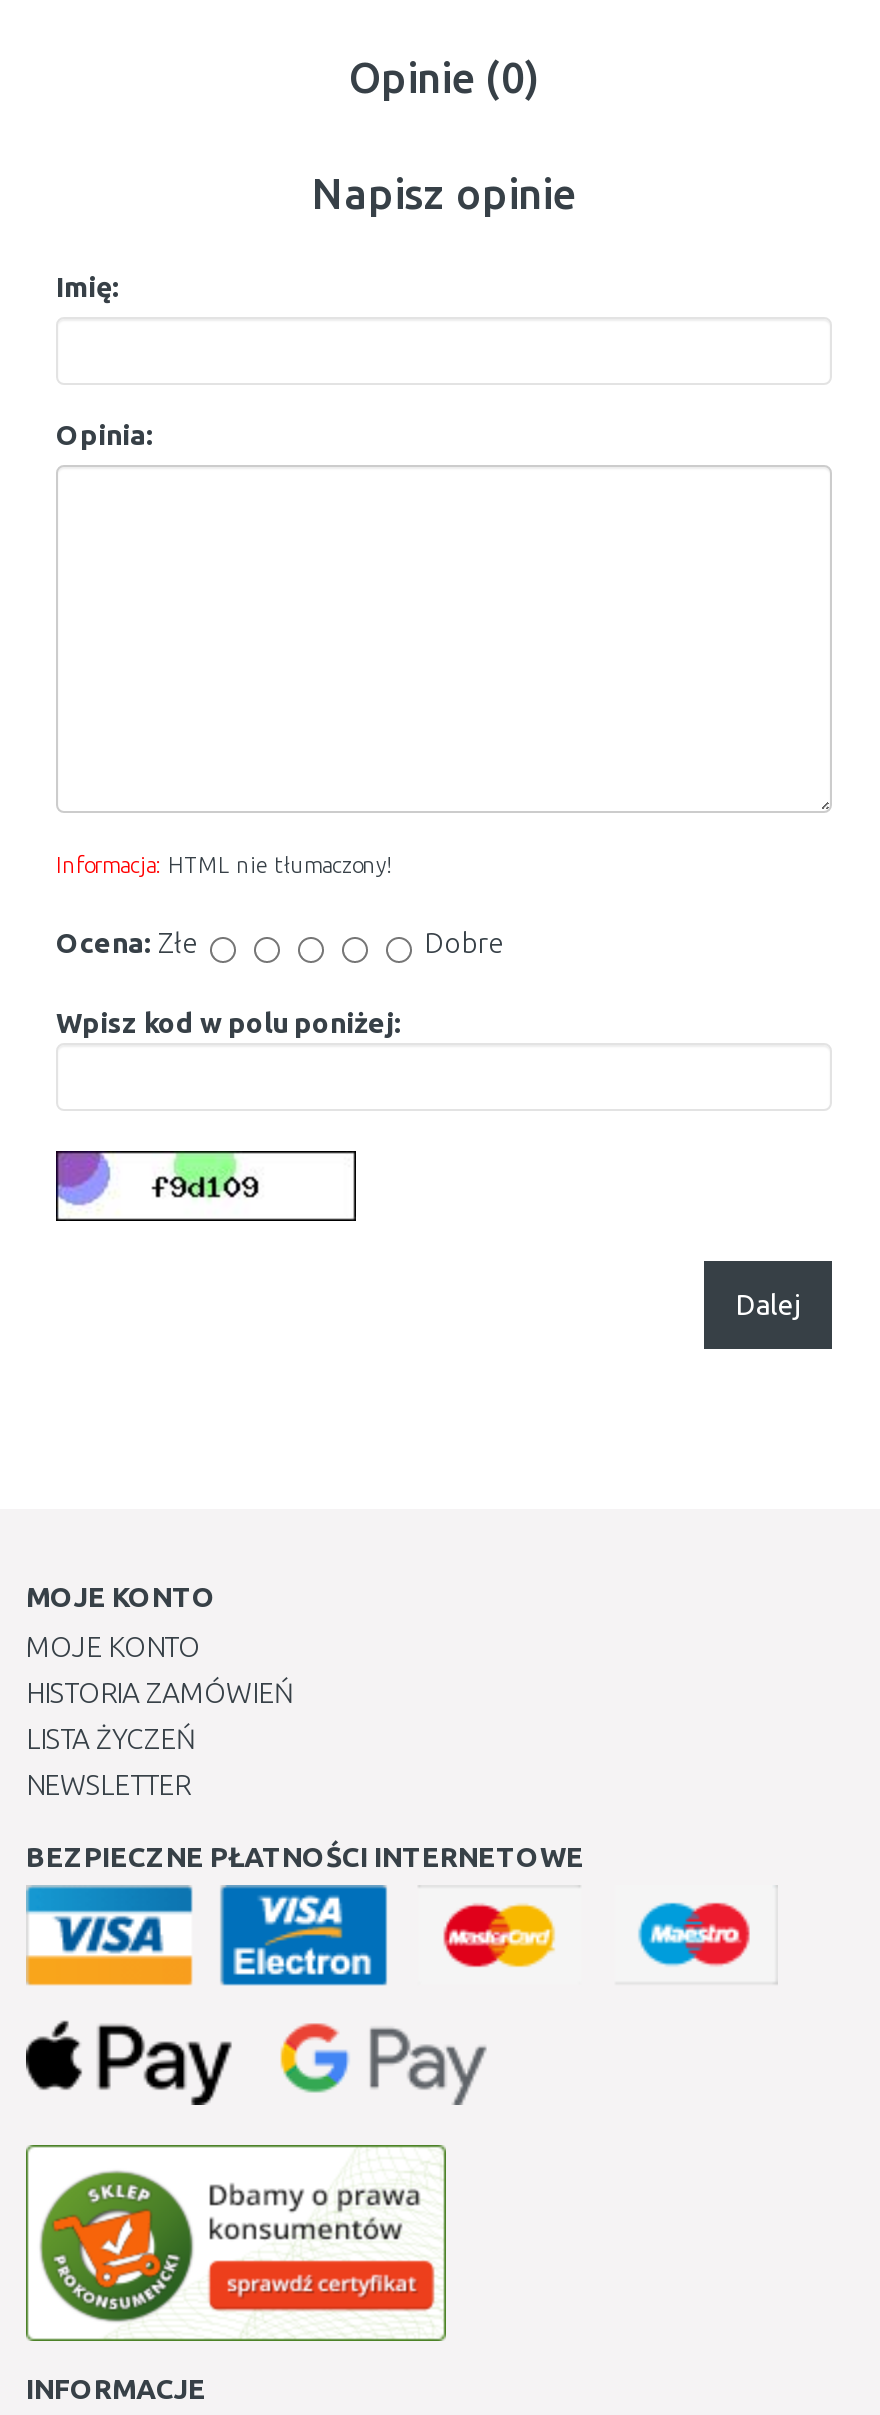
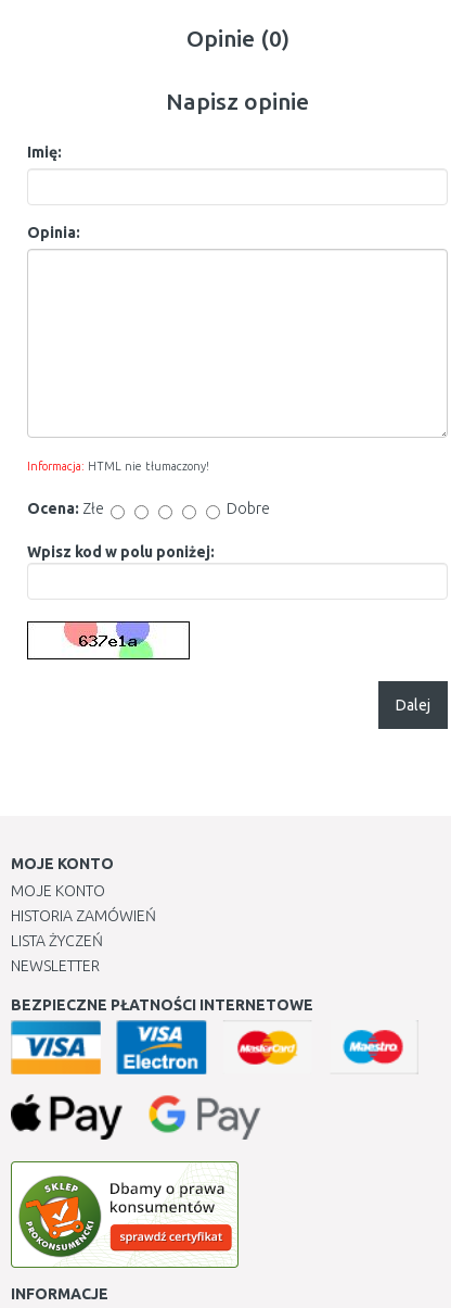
- [image]
+ [image]
